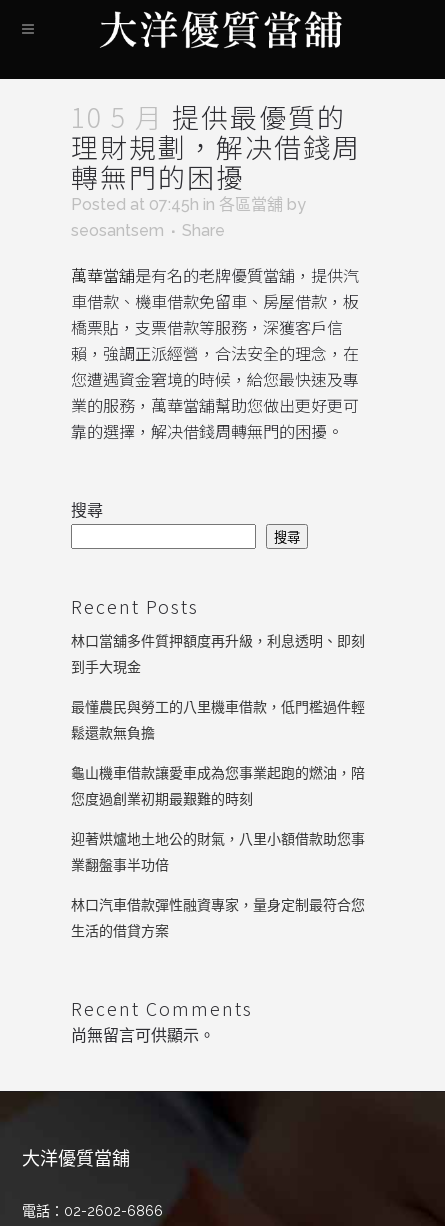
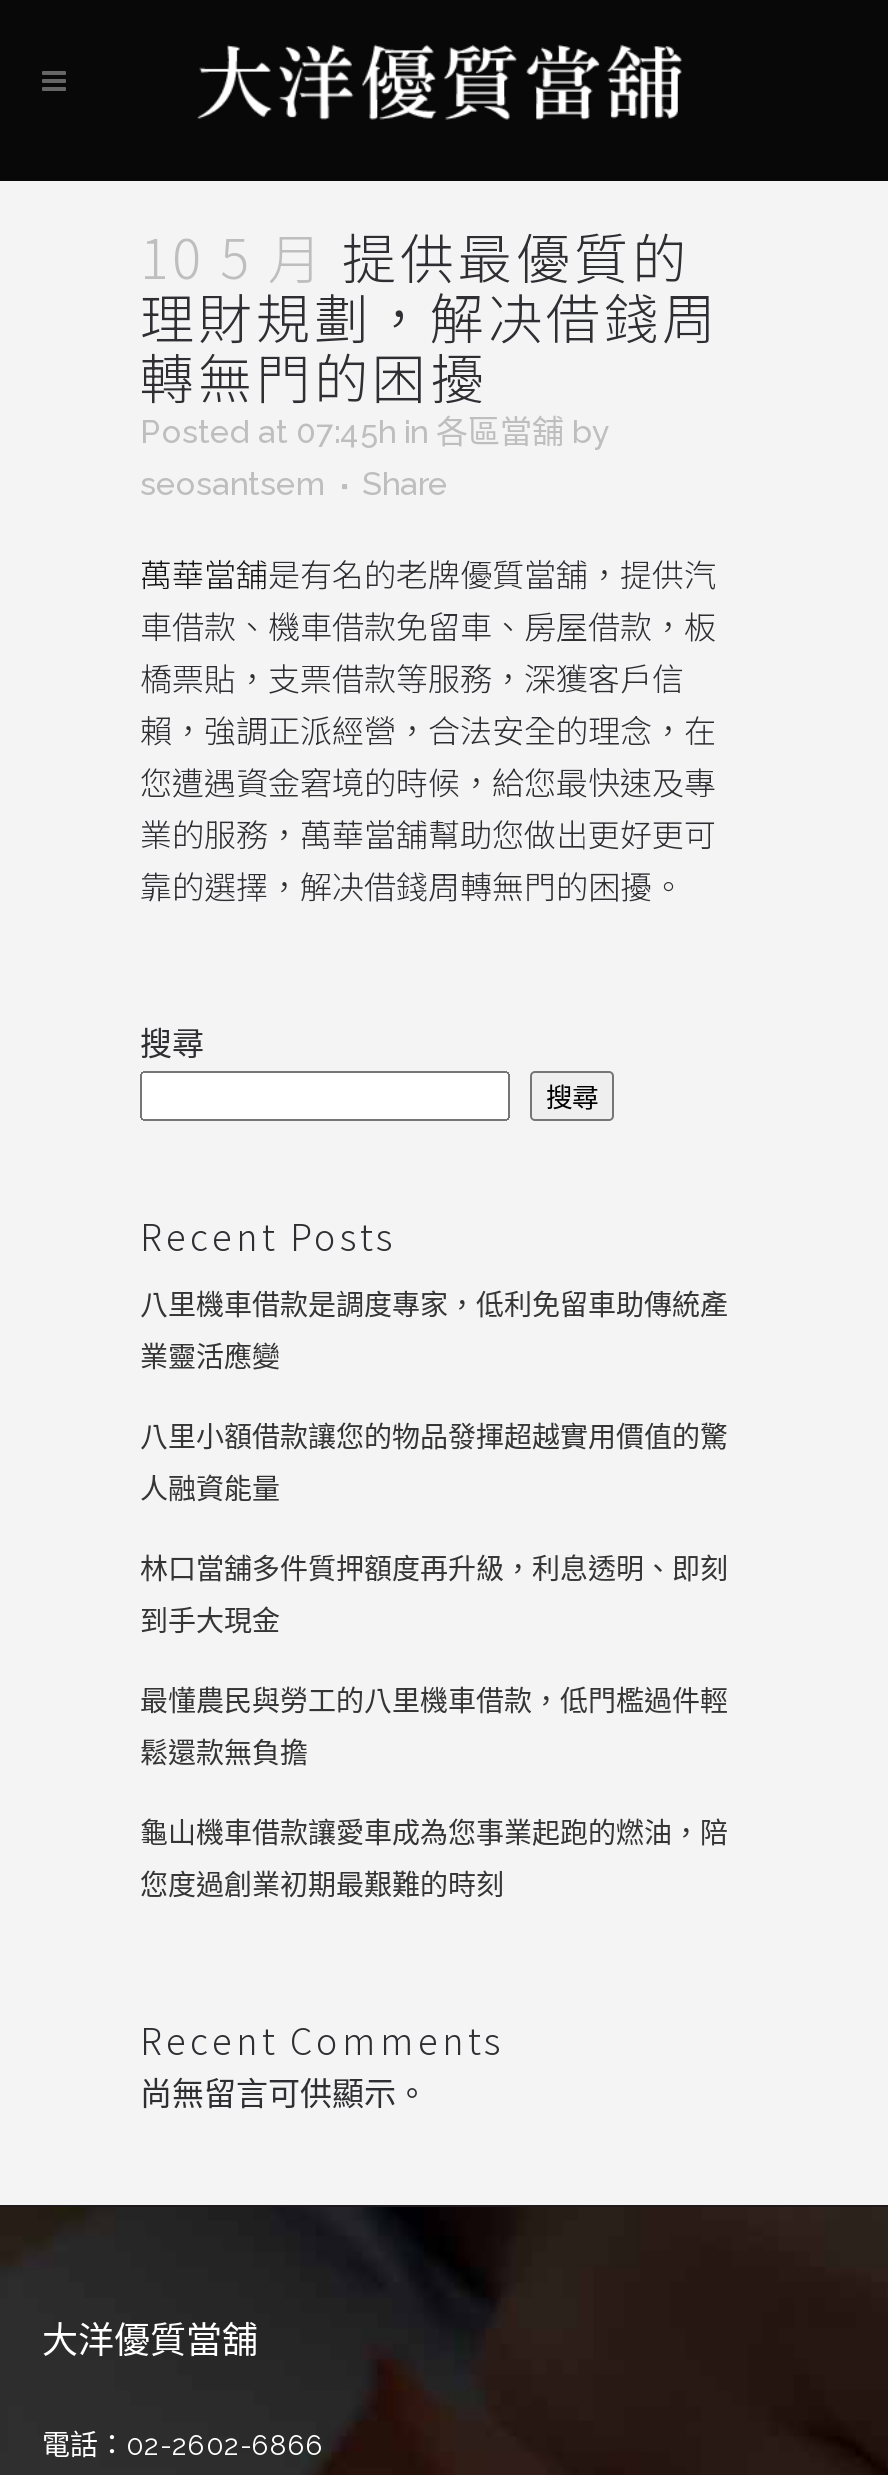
+ 八里機車借款是調度專家，低利免留車助傳統產
+ 業靈活應變
+ 八里小額借款讓您的物品發揮超越實用價值的驚
+ 人融資能量

moved down: 林口當舖多件質押額度再升級，利息透明、即刻 | 到手大現金 | 最懂農民與勞工的八里機車借款，低門檻過件輕 | 鬆還款無負擔 | 龜山機車借款讓愛車成為您事業起跑的燃油，陪 | 您度過創業初期最艱難的時刻

- 迎著烘爐地土地公的財氣，八里小額借款助您事
- 業翻盤事半功倍
- 林口汽車借款彈性融資專家，量身定制最符合您
- 生活的借貸方案
